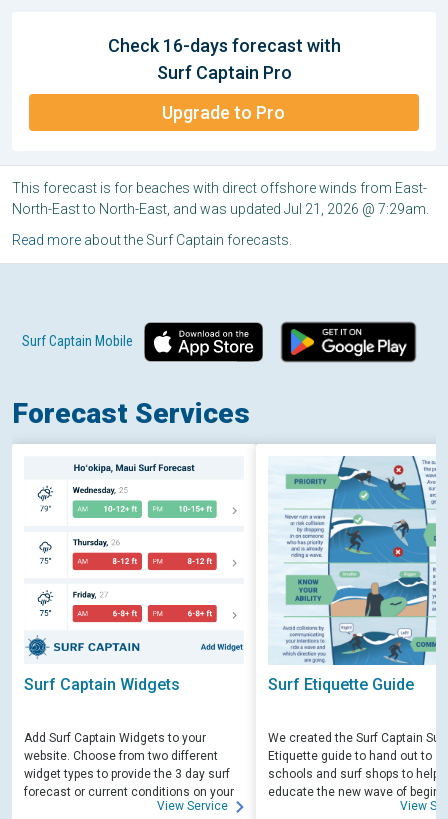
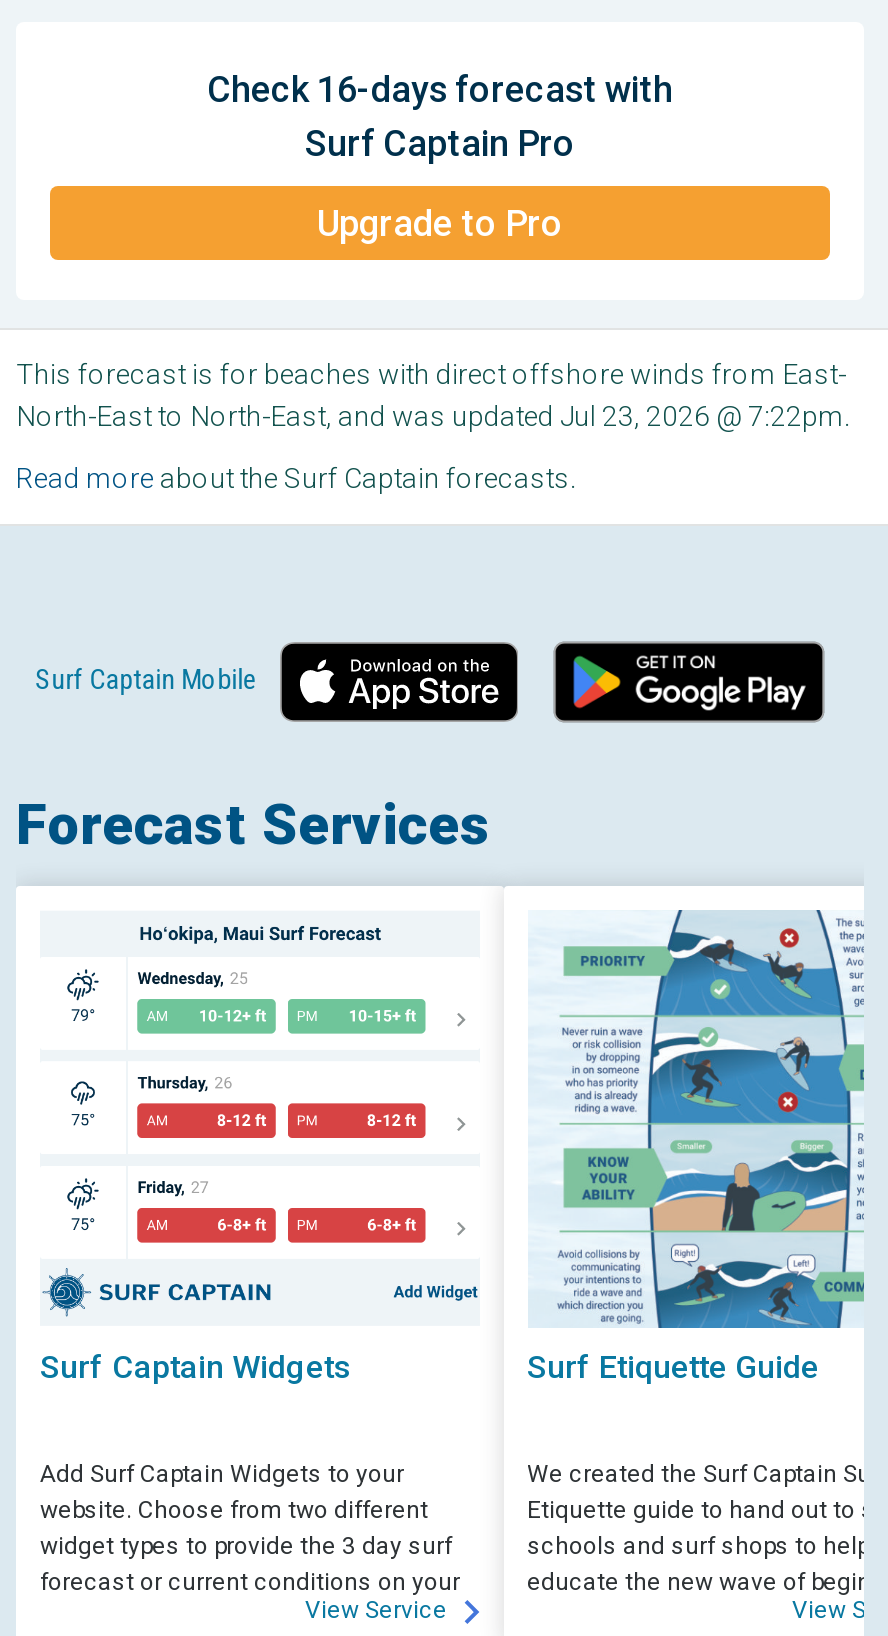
- North-East to North-East, and was updated Jul 21, 2026 @ 7:29am.
+ North-East to North-East, and was updated Jul 23, 2026 @ 7:22pm.
